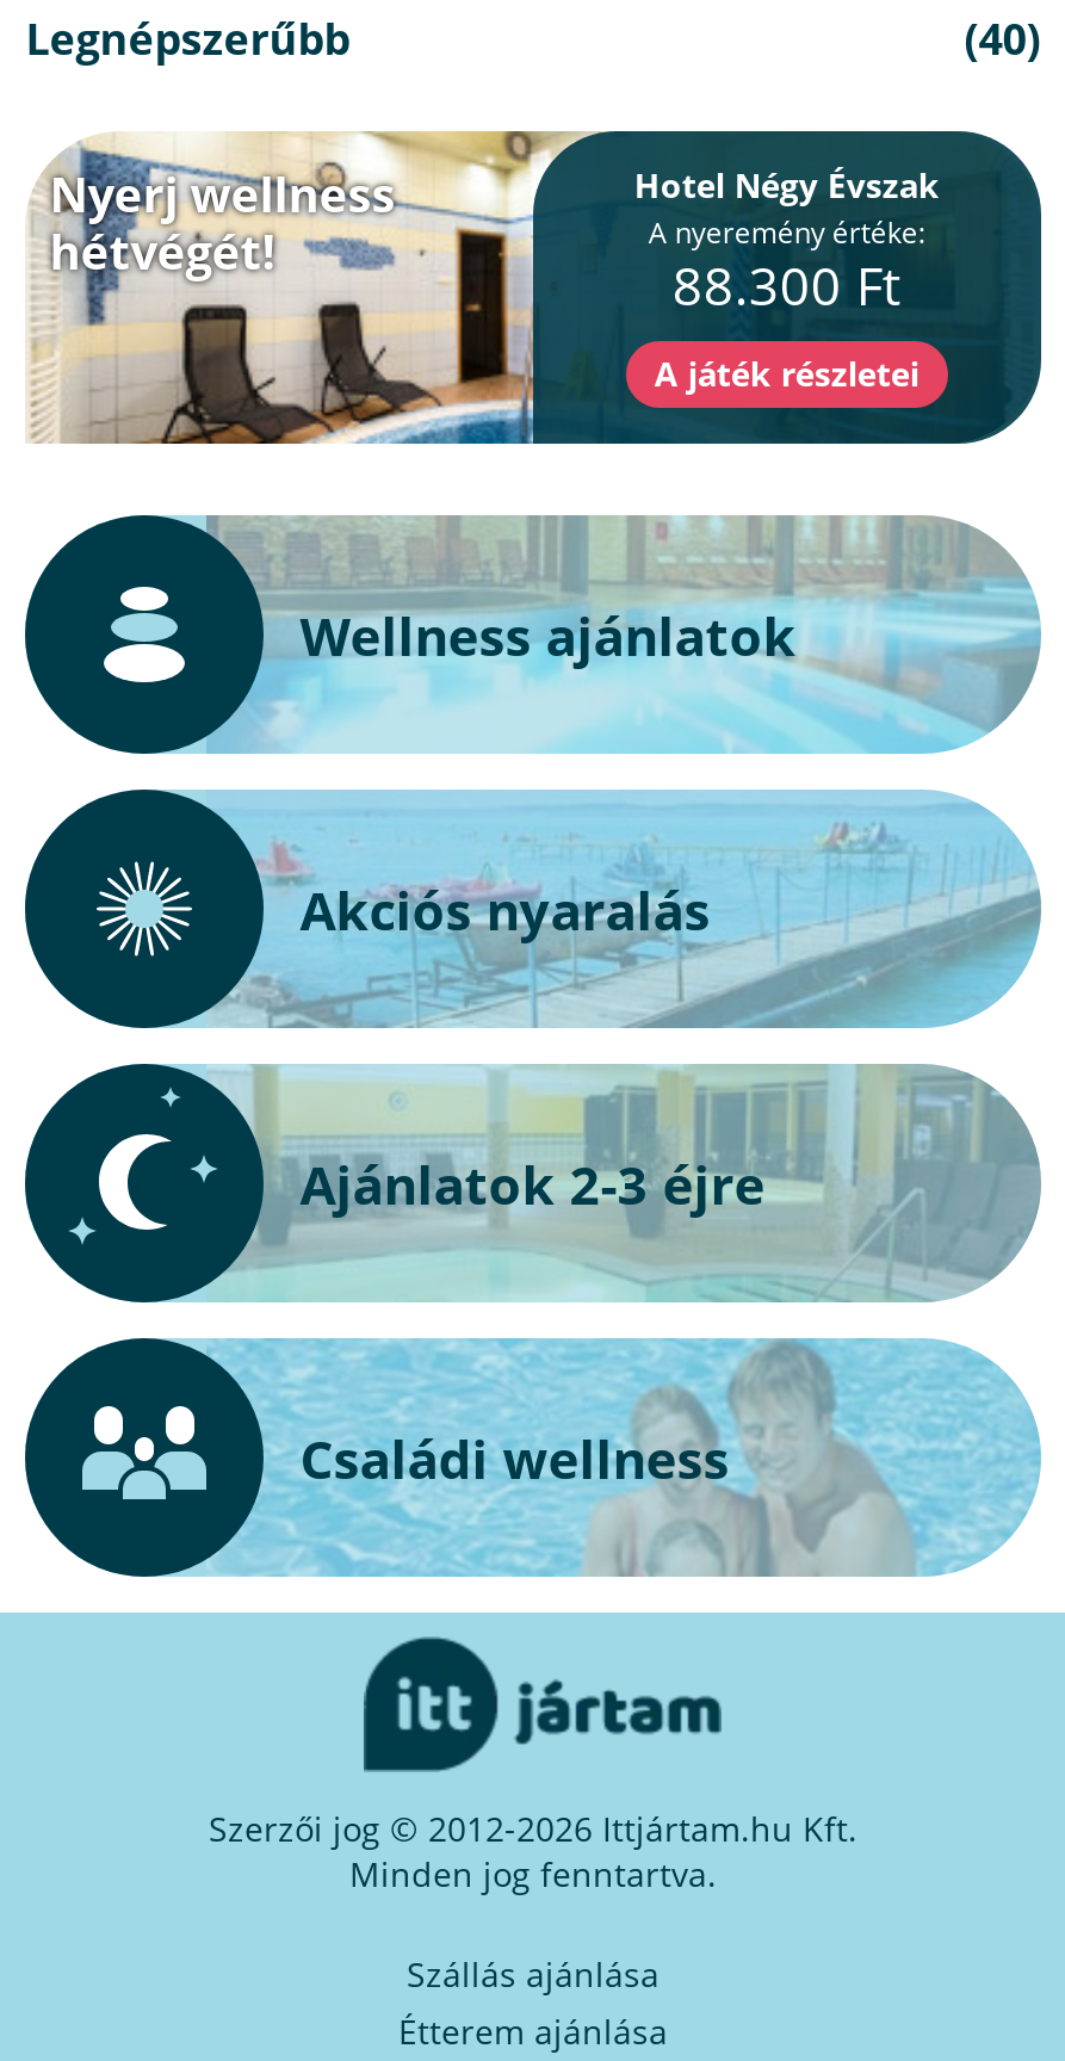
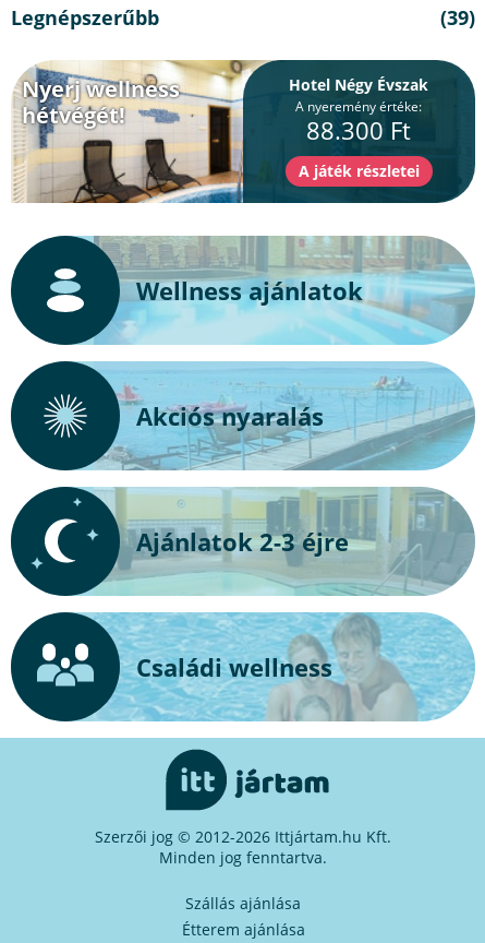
- (40)
+ (39)
